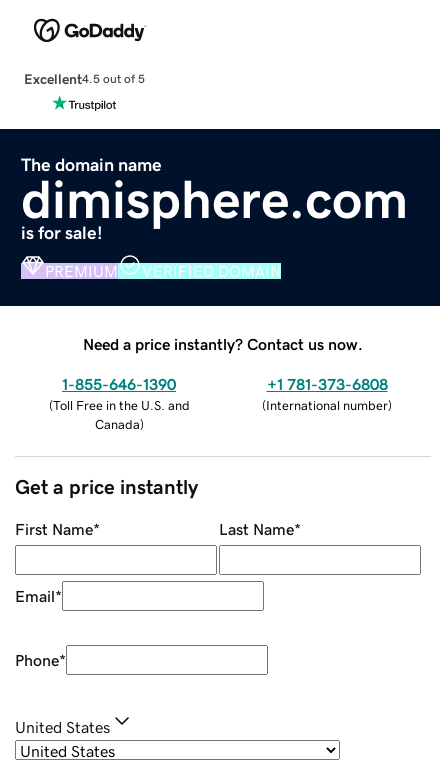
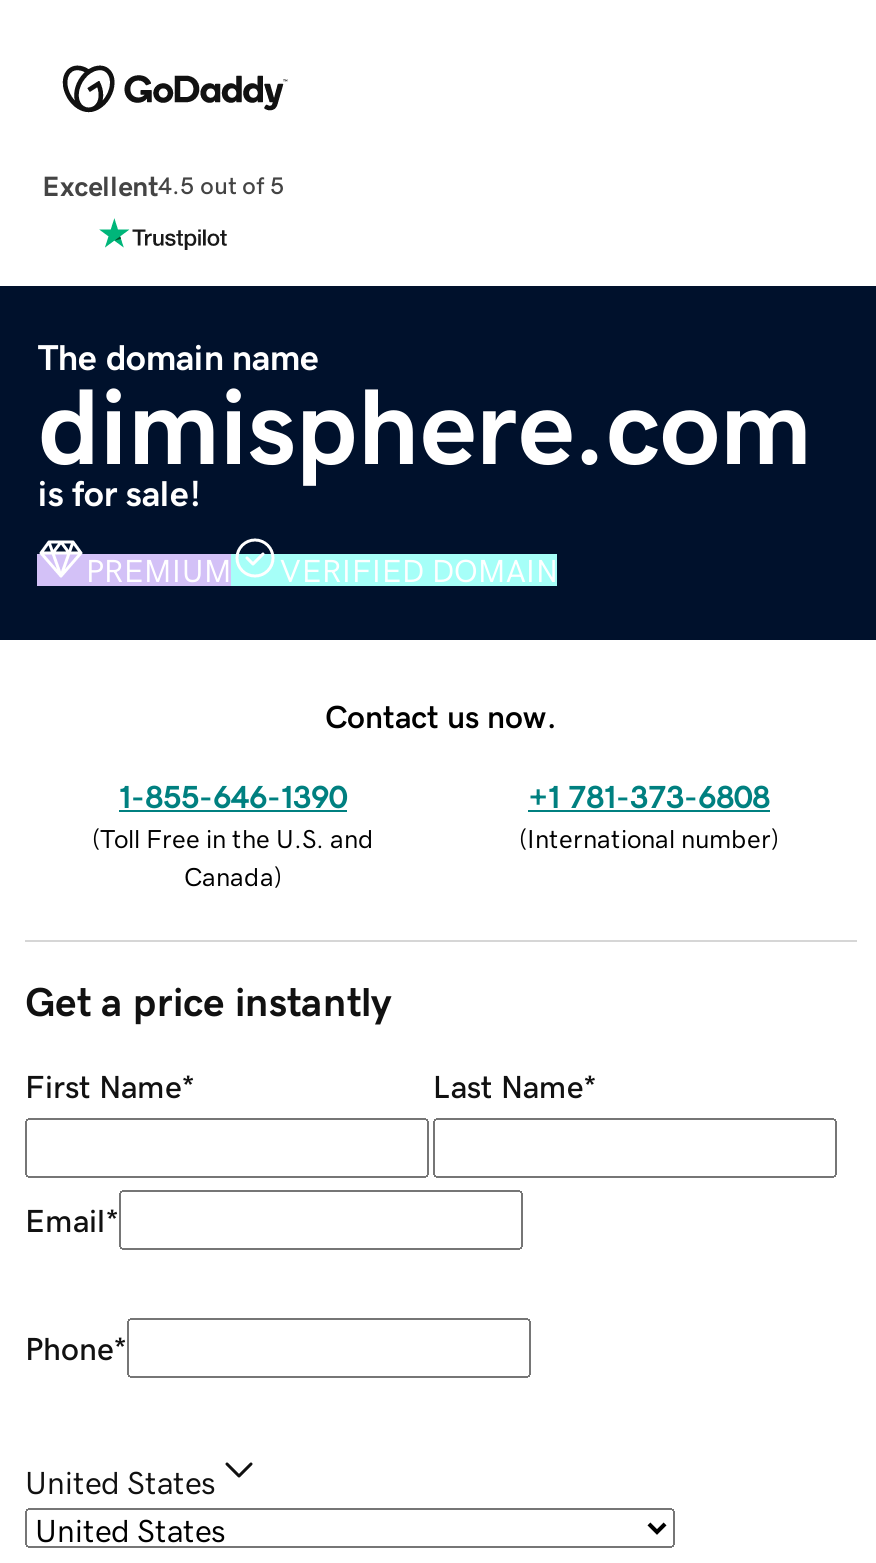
- Need a price instantly? Contact us now.
+ Contact us now.
